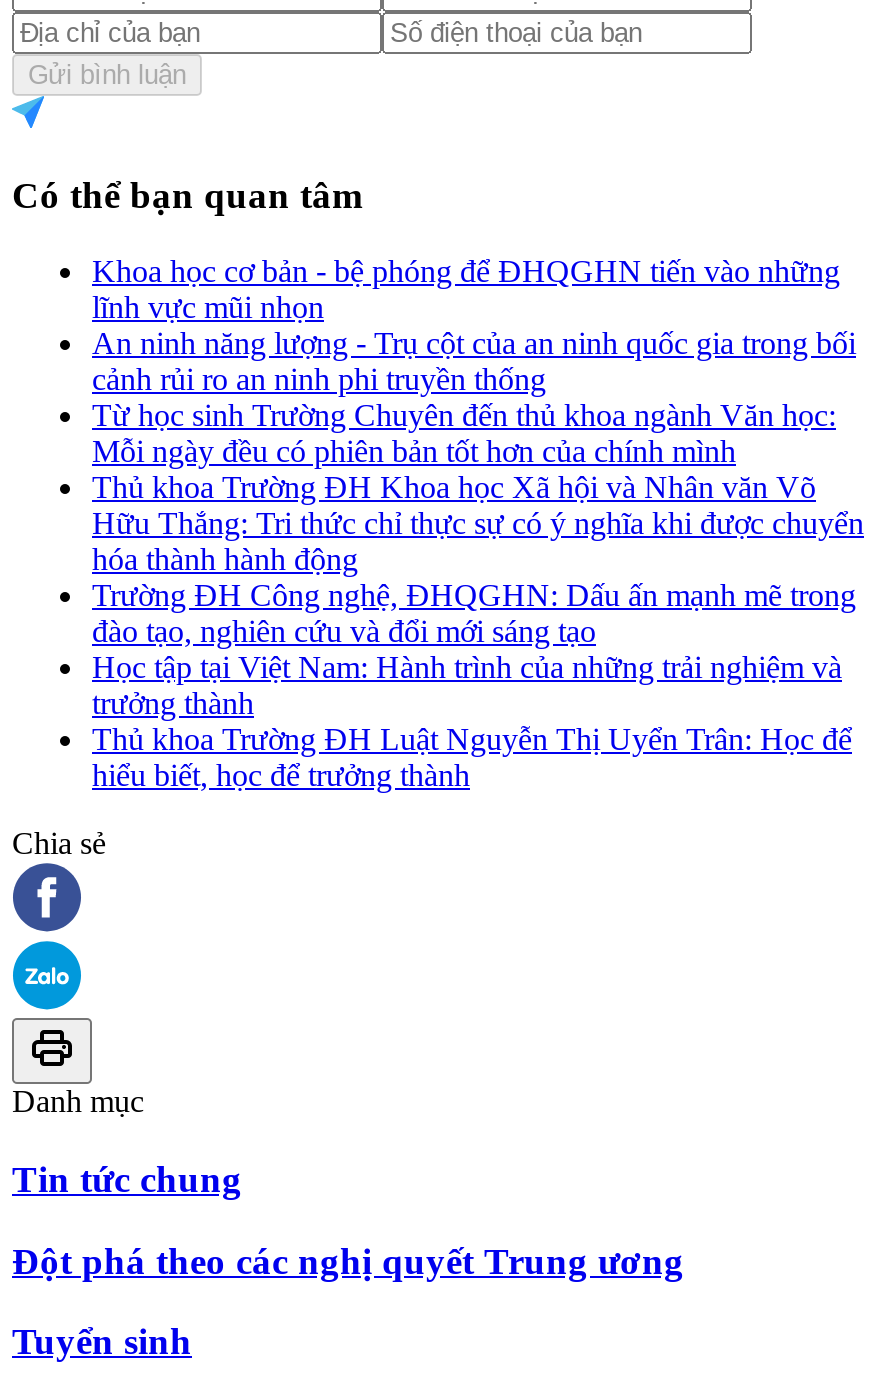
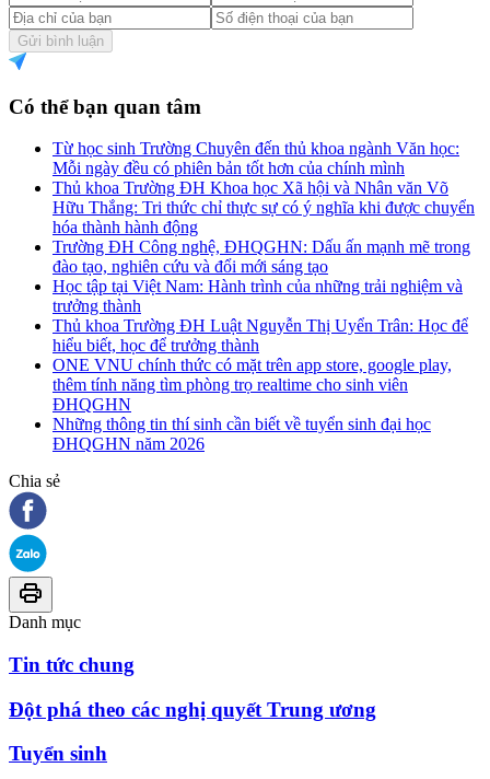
- Khoa học cơ bản - bệ phóng để ĐHQGHN tiến vào những
- lĩnh vực mũi nhọn
- An ninh năng lượng - Trụ cột của an ninh quốc gia trong bối
- cảnh rủi ro an ninh phi truyền thống

moved up: Từ học sinh Trường Chuyên đến thủ khoa ngành Văn học: | Mỗi ngày đều có phiên bản tốt hơn của chính mình | Thủ khoa Trường ĐH Khoa học Xã hội và Nhân văn Võ | ... | Thủ khoa Trường ĐH Luật Nguyễn Thị Uyển Trân: Học để | hiểu biết, học để trưởng thành

+ ONE VNU chính thức có mặt trên app store, google play,
+ thêm tính năng tìm phòng trọ realtime cho sinh viên
+ ĐHQGHN
+ Những thông tin thí sinh cần biết về tuyển sinh đại học
+ ĐHQGHN năm 2026
